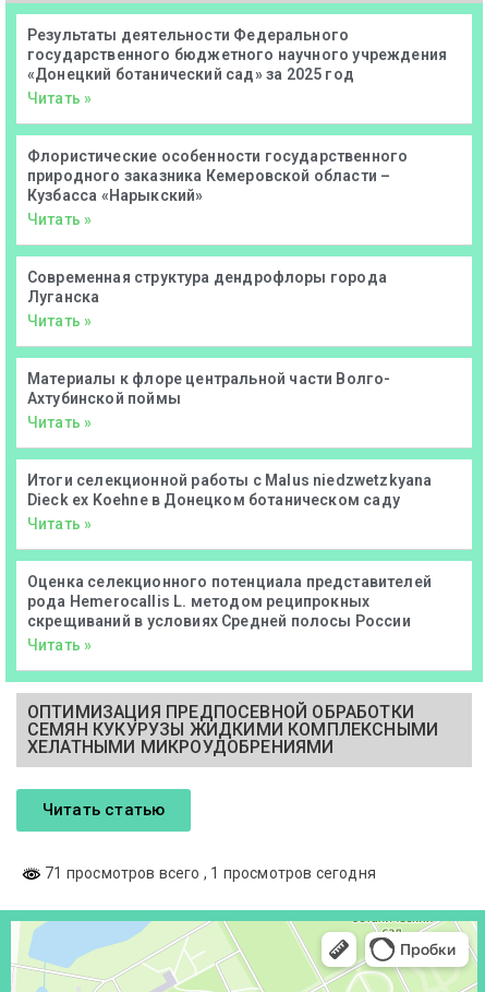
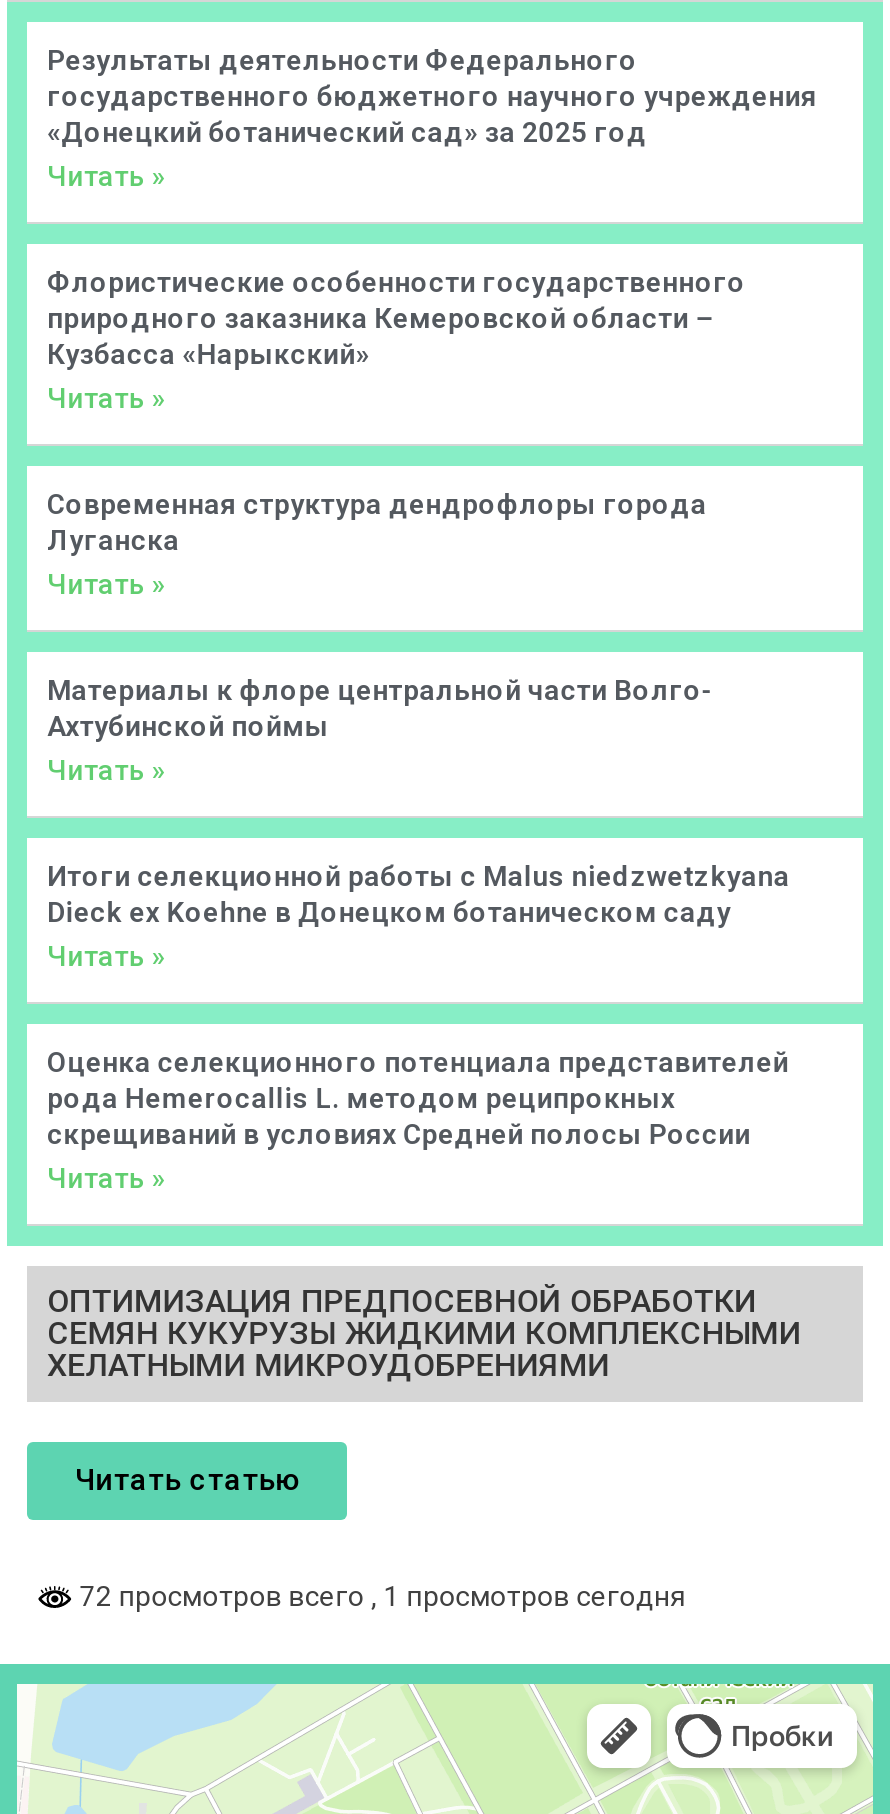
- 71 просмотров всего, 1 просмотров сегодня
+ 72 просмотров всего, 1 просмотров сегодня
